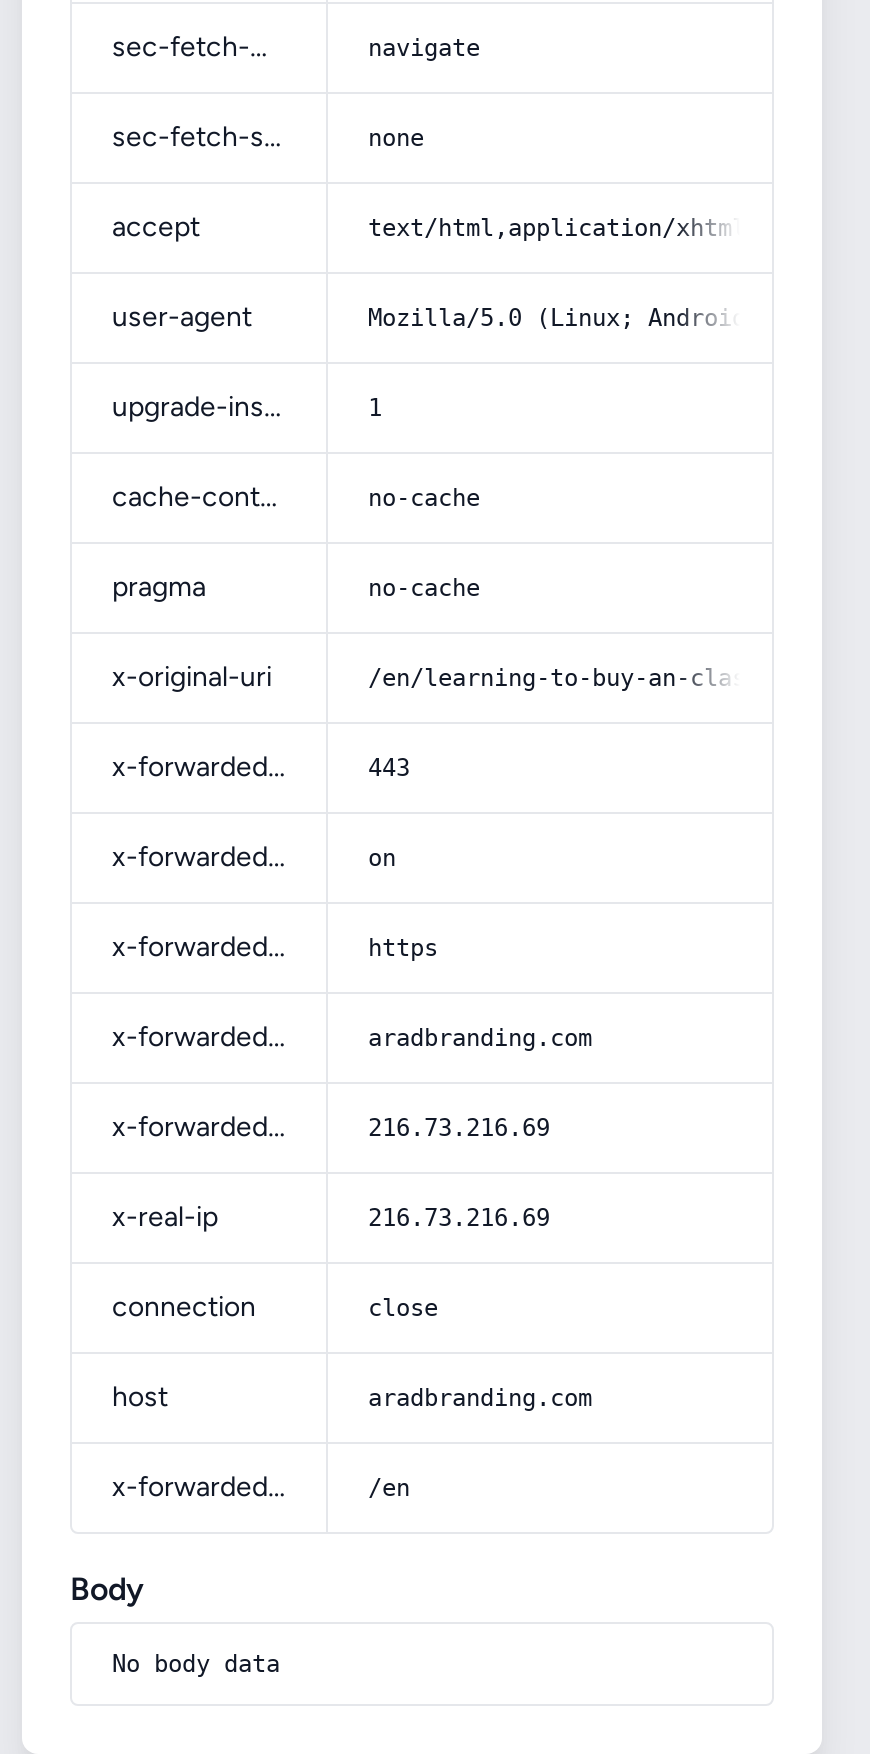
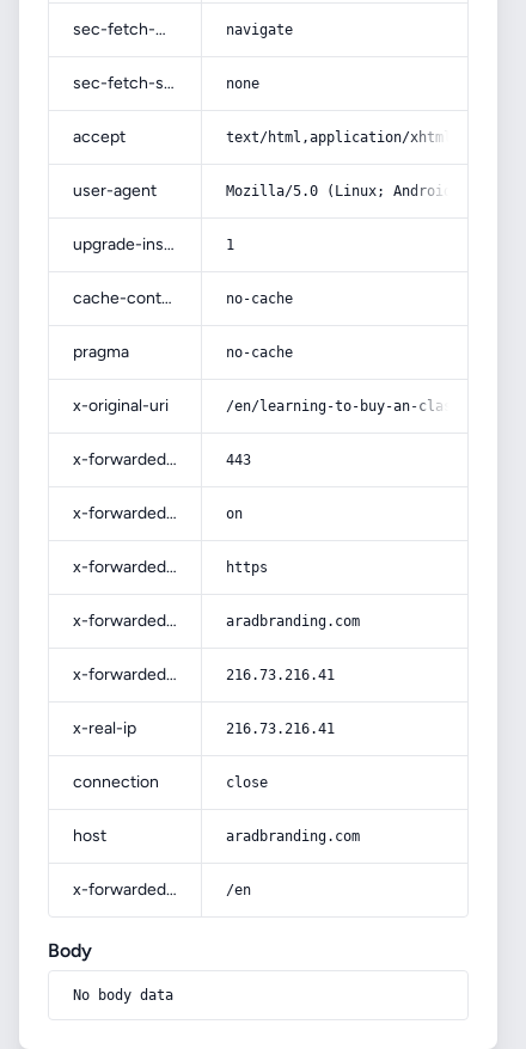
- 216.73.216.69
+ 216.73.216.41

- 216.73.216.69
+ 216.73.216.41
